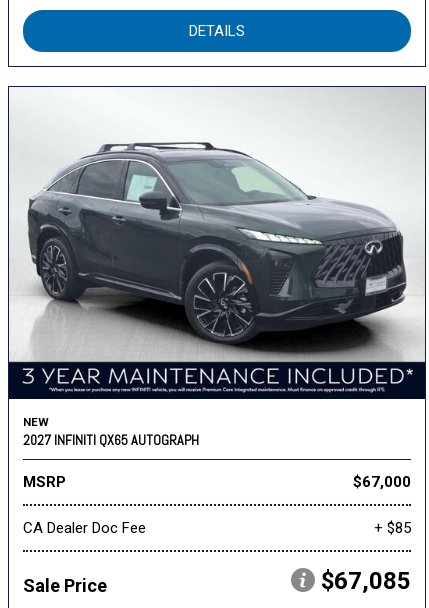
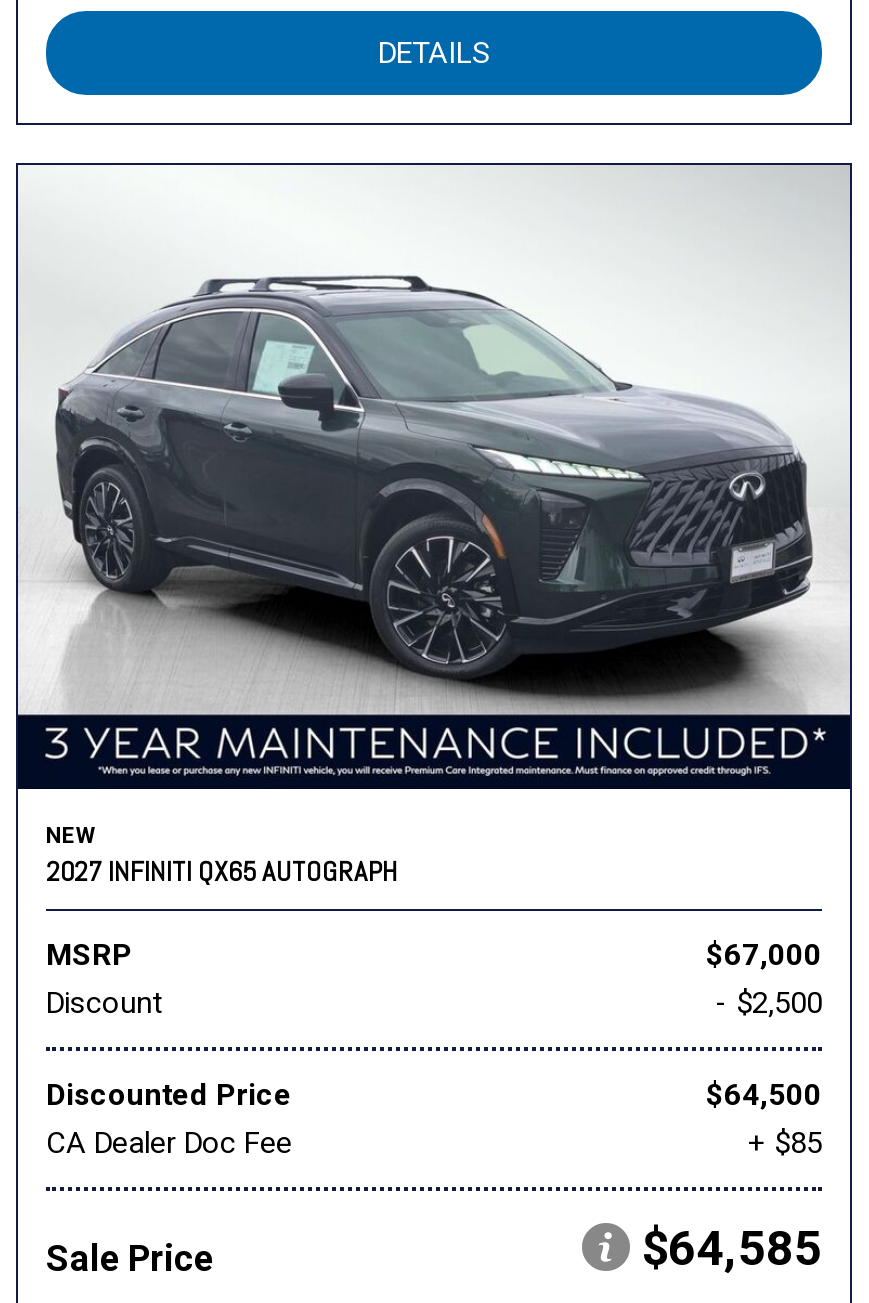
+ Discount
+ - $2,500
+ Discounted Price
+ $64,500

- $67,085
+ $64,585
